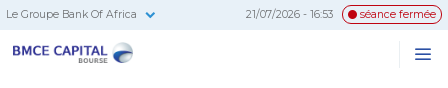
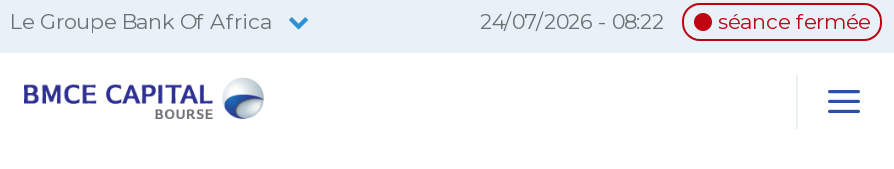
- 21/07/2026 - 16:53 séance fermée
+ 24/07/2026 - 08:22 séance fermée
